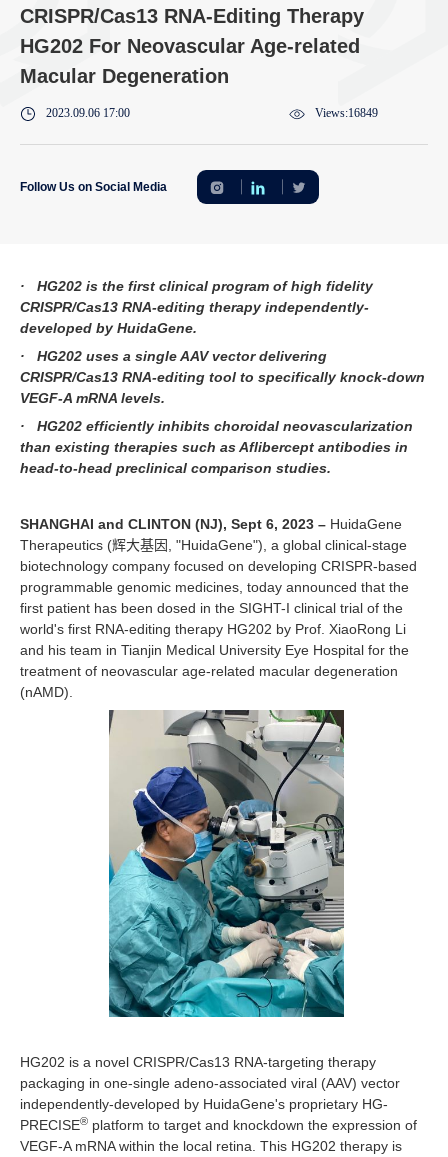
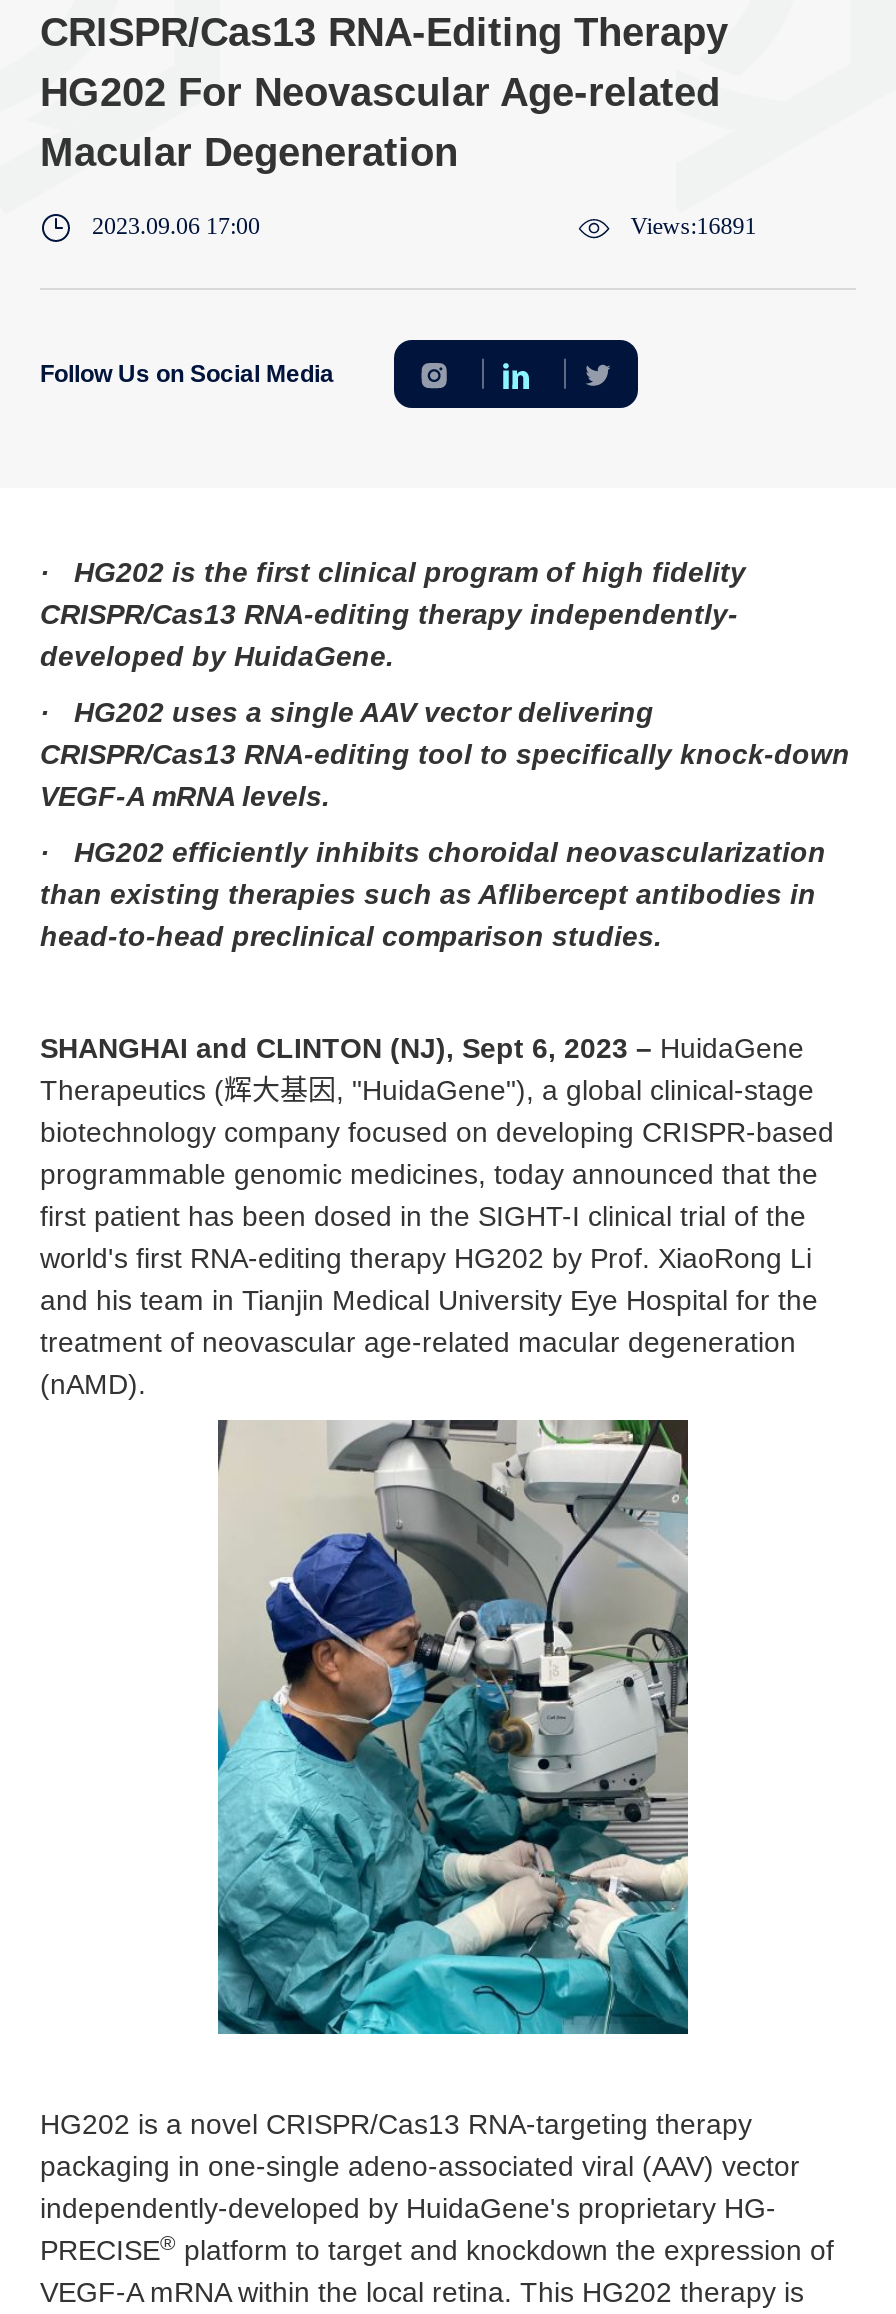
- Views:16849
+ Views:16891
